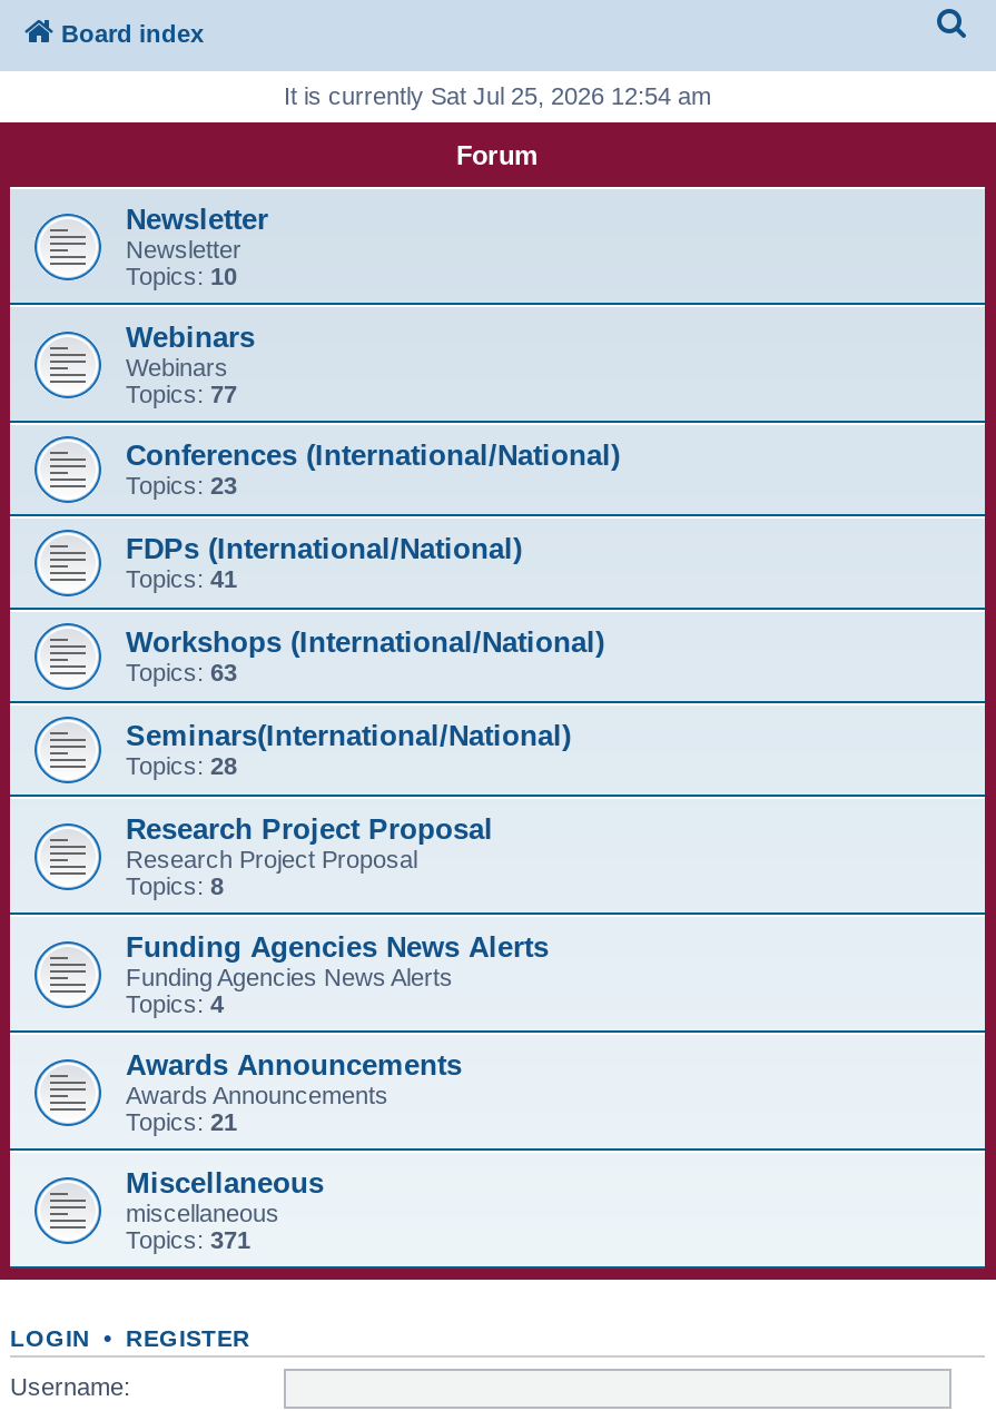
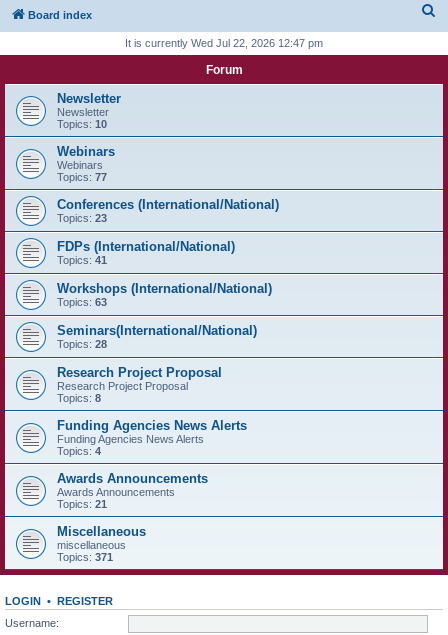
- It is currently Sat Jul 25, 2026 12:54 am
+ It is currently Wed Jul 22, 2026 12:47 pm
